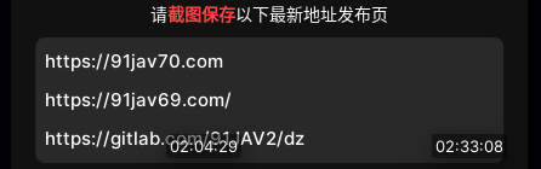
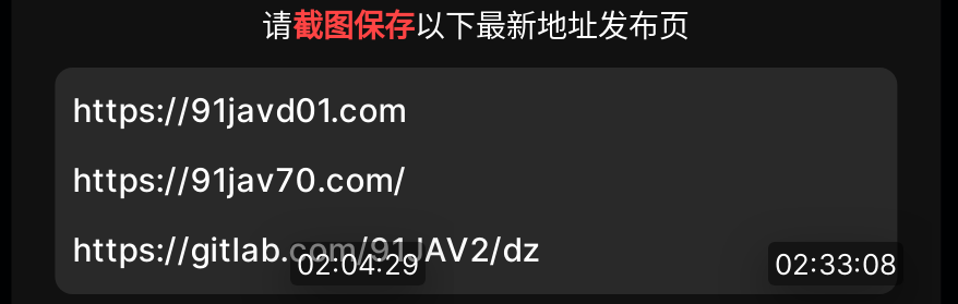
- https://91jav70.com
+ https://91javd01.com

- https://91jav69.com/
+ https://91jav70.com/
